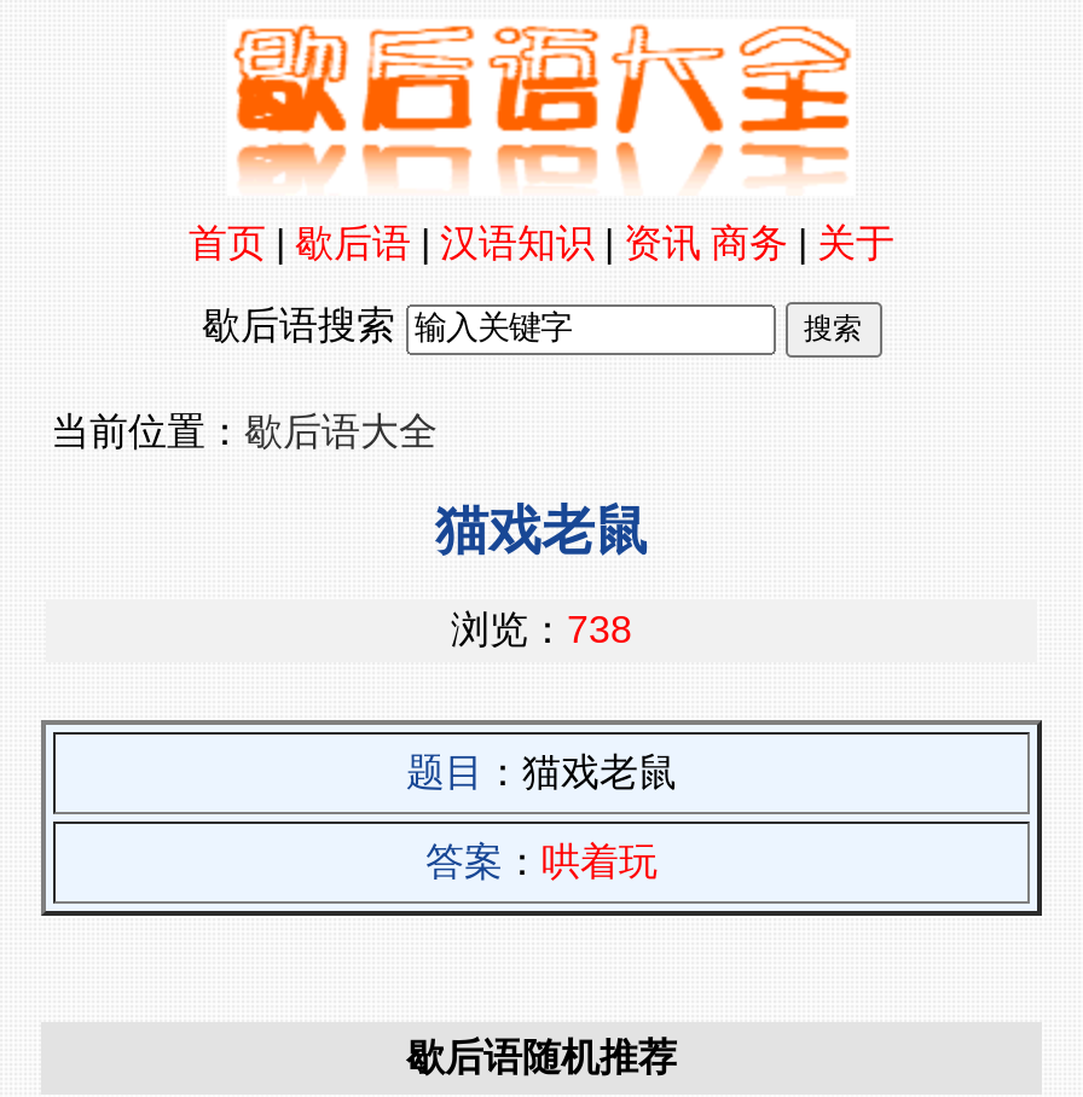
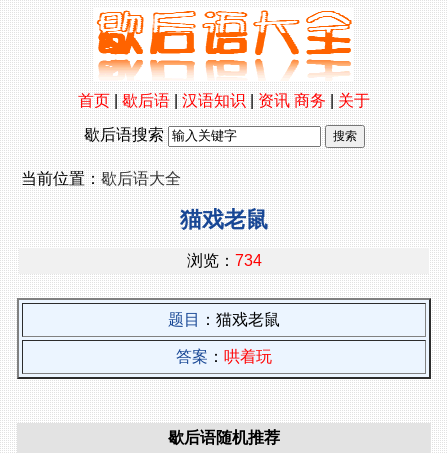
- 浏览：738
+ 浏览：734
